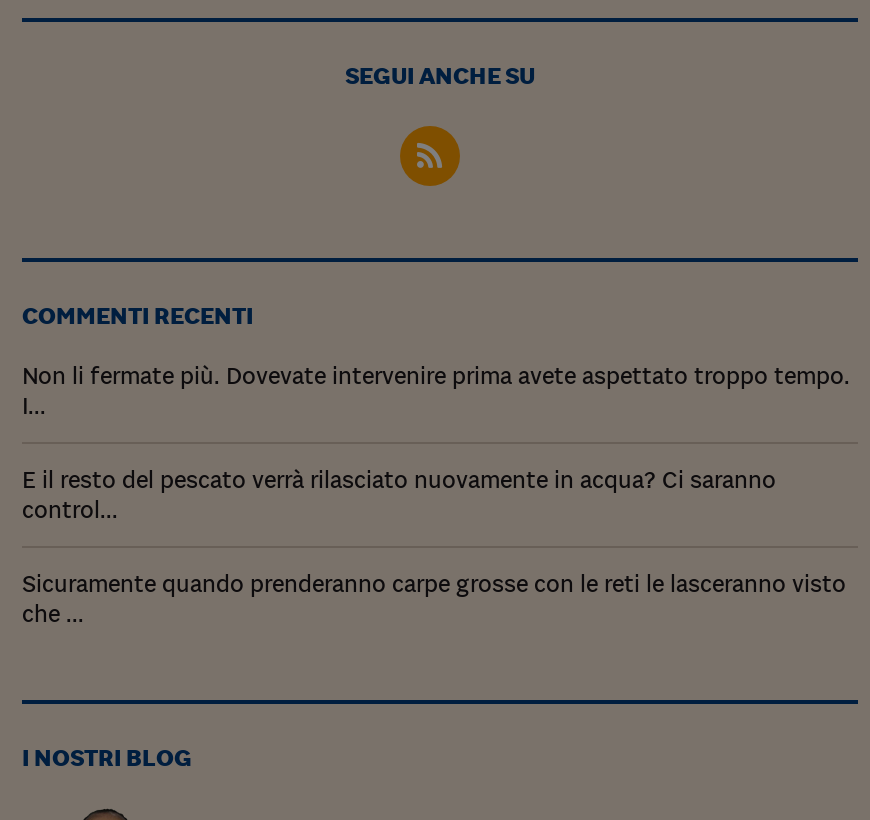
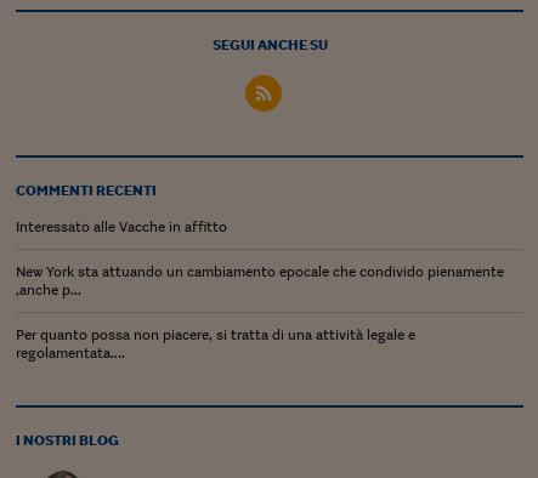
- Non li fermate più. Dovevate intervenire prima avete aspettato troppo tempo.
- I...
+ Interessato alle Vacche in affitto

- E il resto del pescato verrà rilasciato nuovamente in acqua? Ci saranno
- control...
+ New York sta attuando un cambiamento epocale che condivido pienamente
+ ,anche p...

- Sicuramente quando prenderanno carpe grosse con le reti le lasceranno visto
- che ...
+ Per quanto possa non piacere, si tratta di una attività legale e
+ regolamentata....
